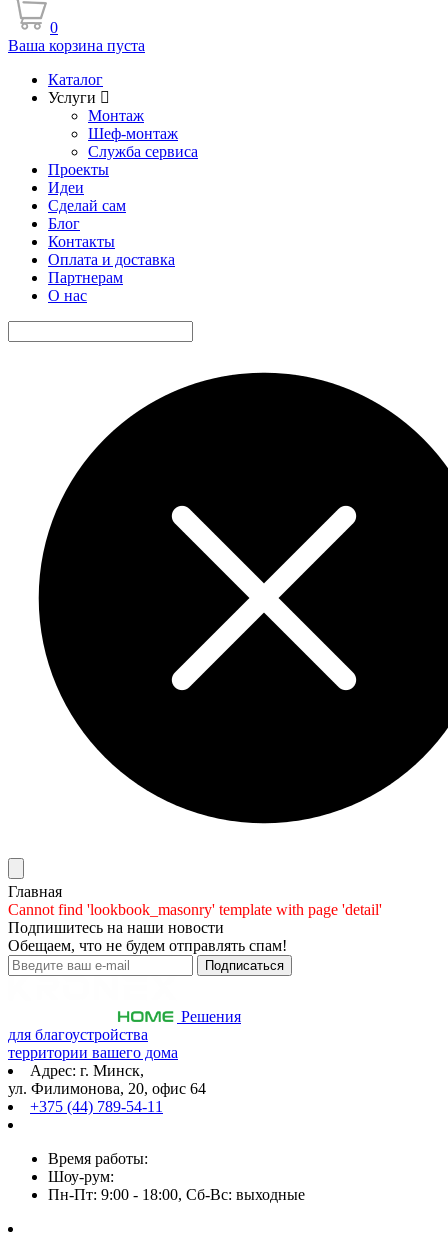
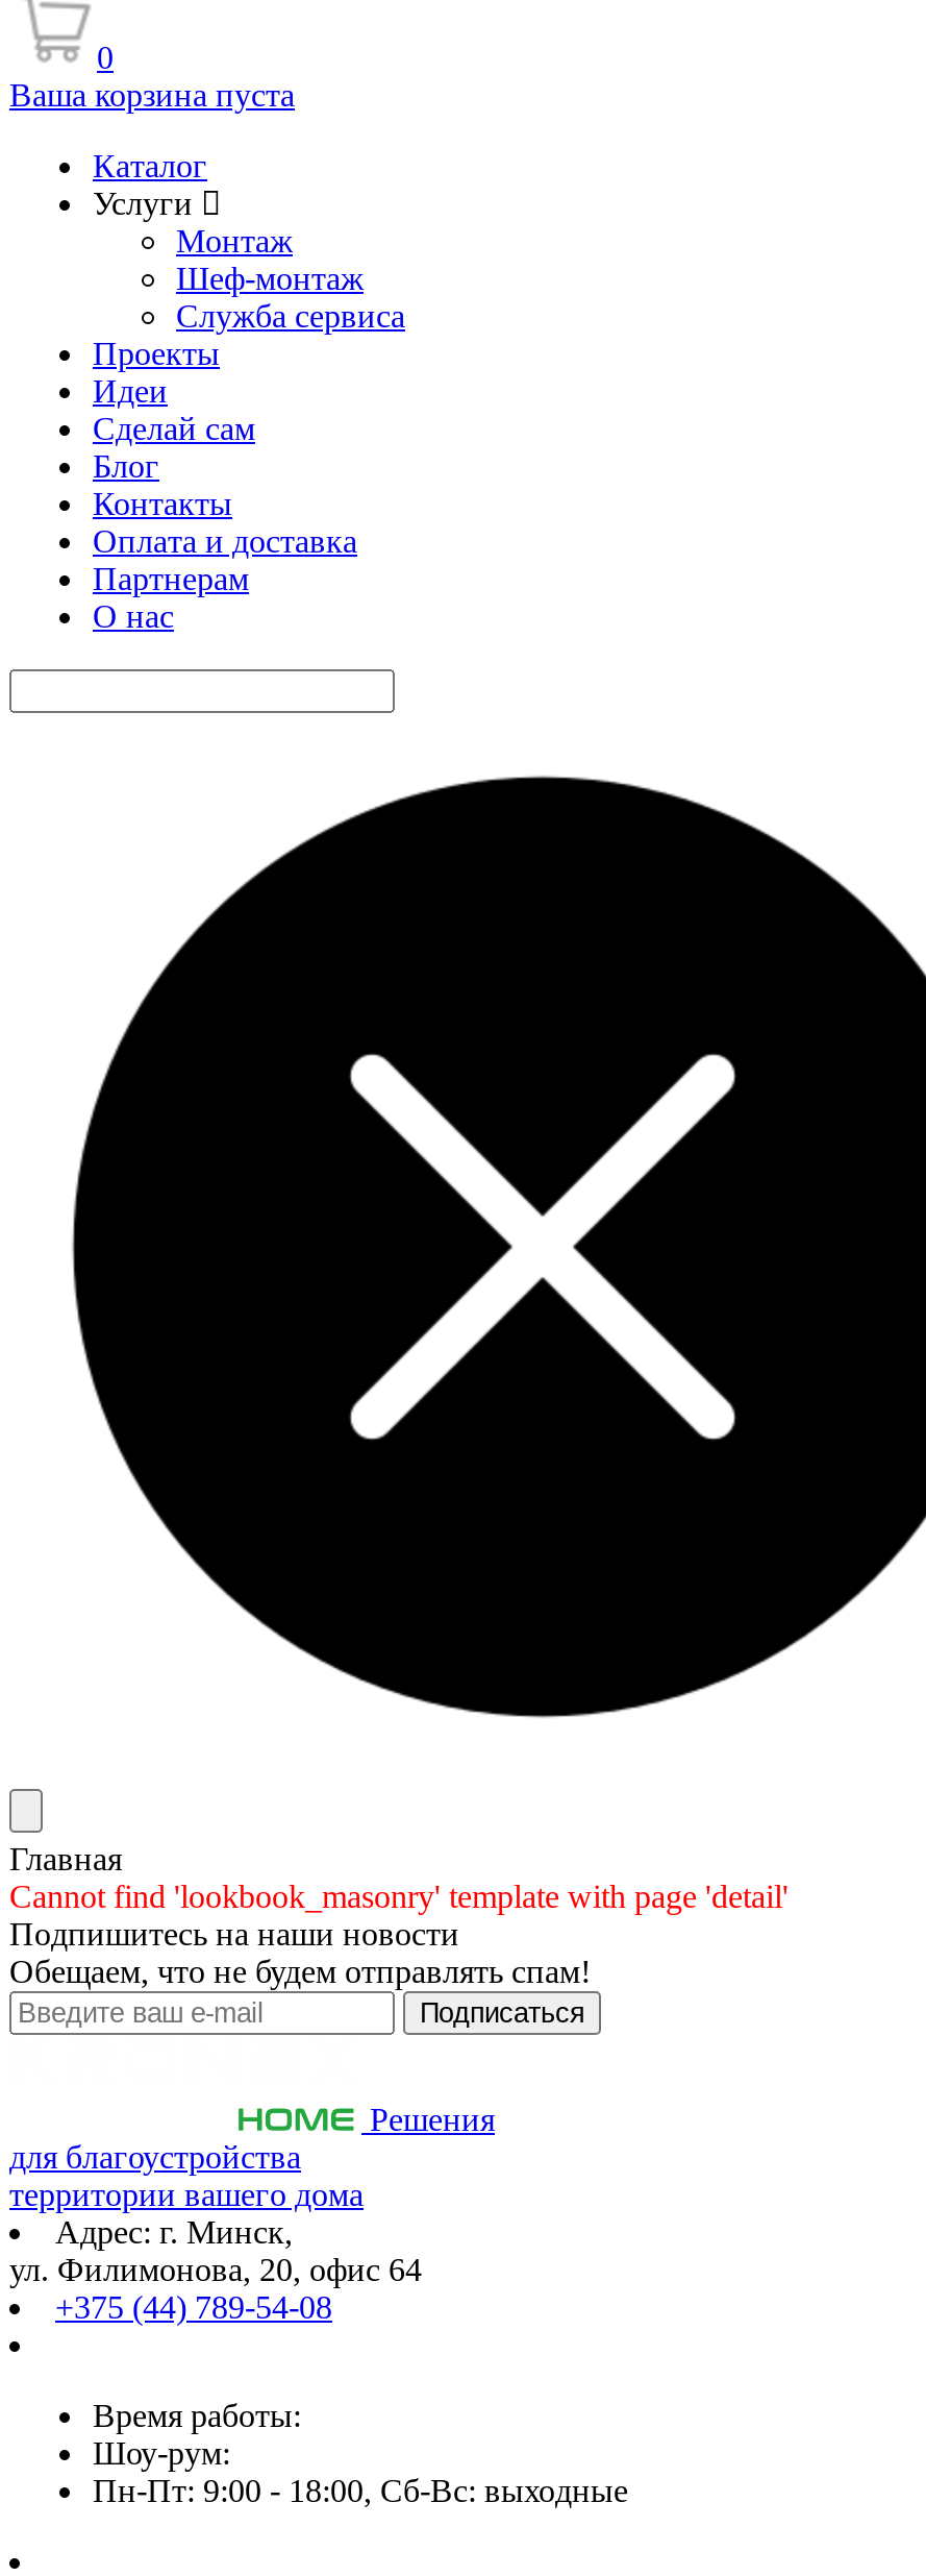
- +375 (44) 789-54-11
+ +375 (44) 789-54-08
